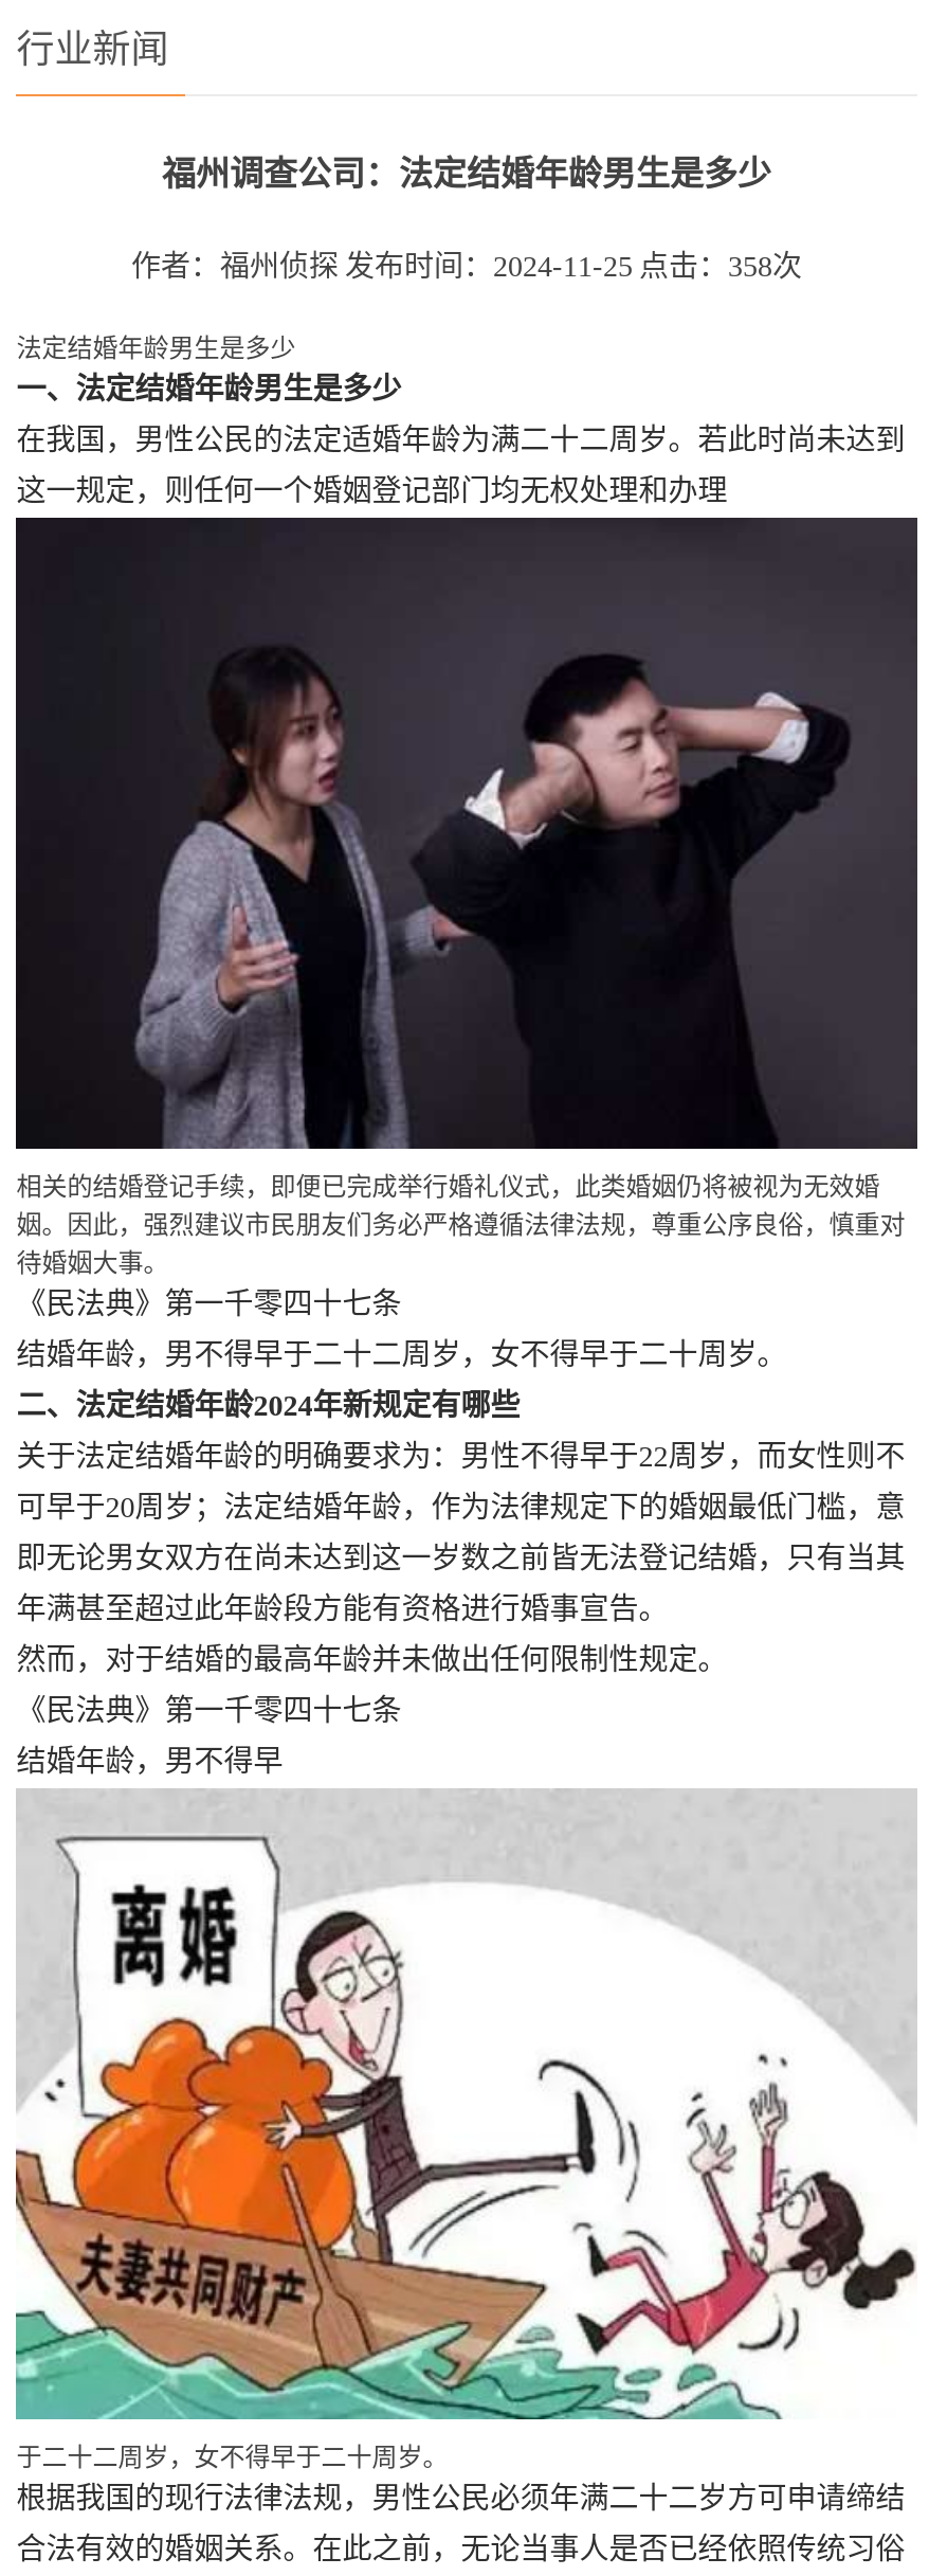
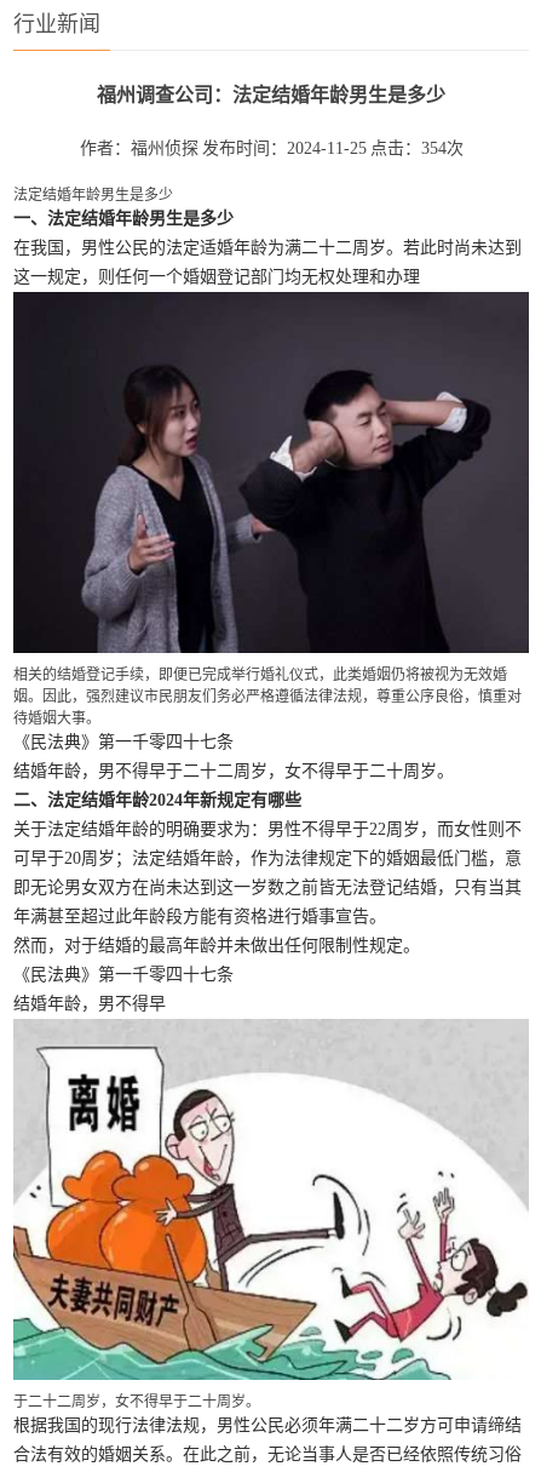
- 作者：福州侦探 发布时间：2024-11-25 点击：358次
+ 作者：福州侦探 发布时间：2024-11-25 点击：354次
